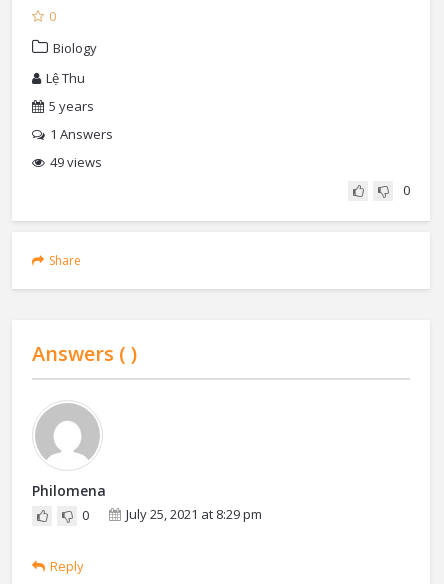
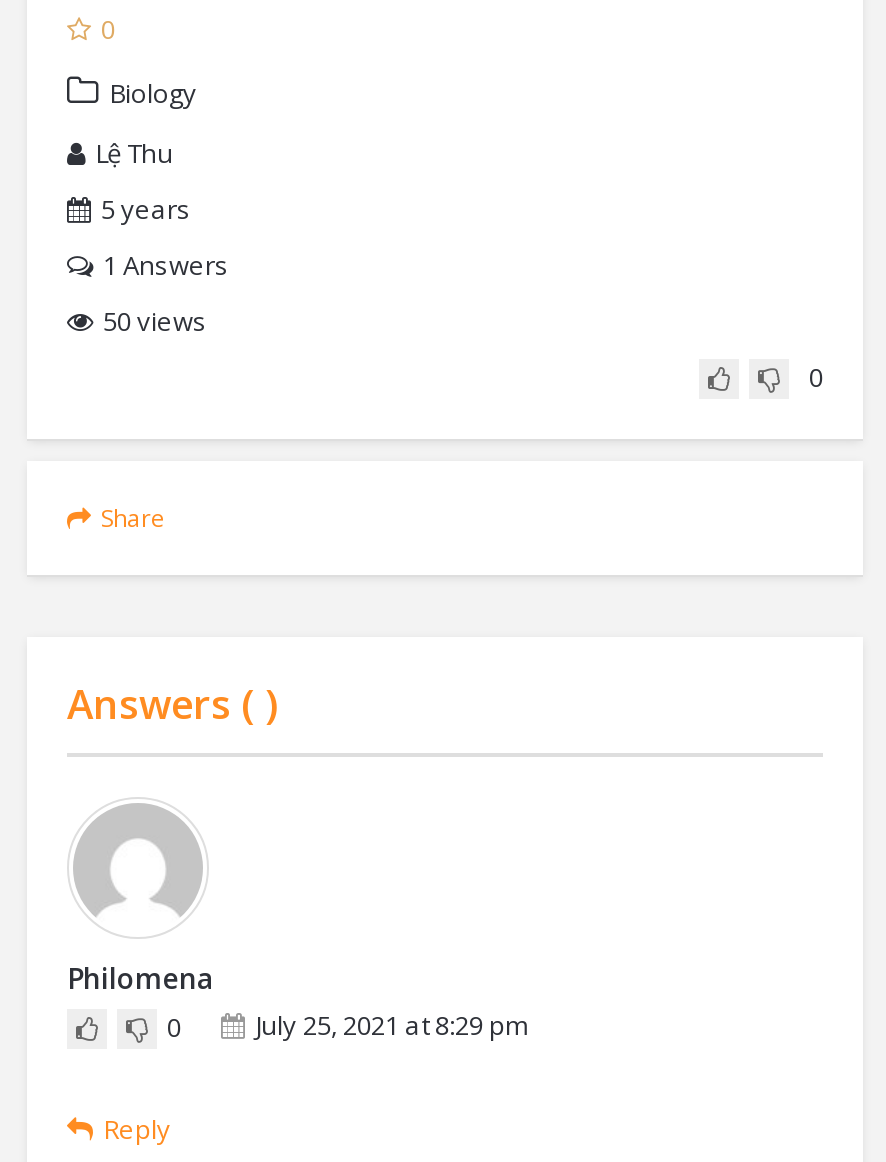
- 49 views
+ 50 views
